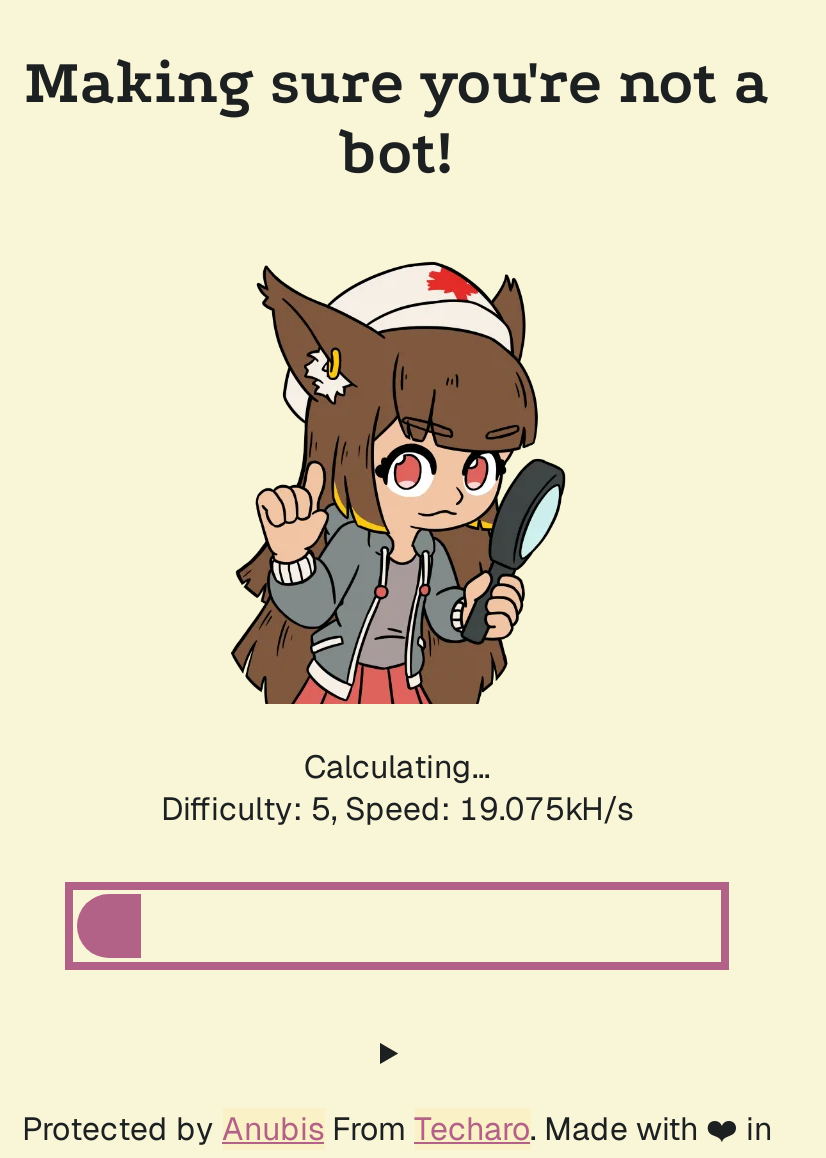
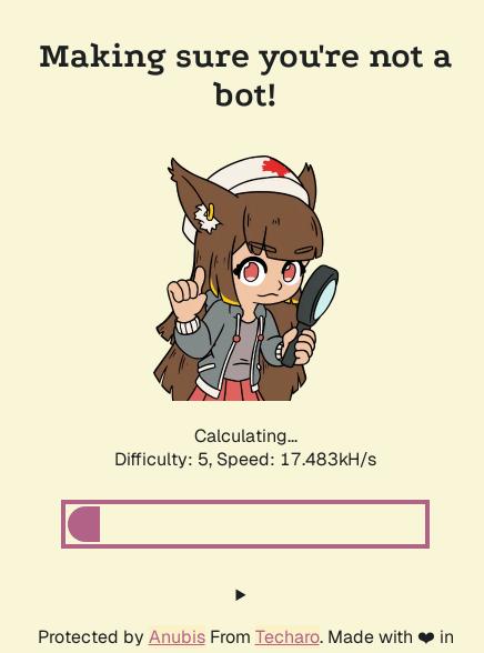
- Difficulty: 5, Speed: 19.075kH/s
+ Difficulty: 5, Speed: 17.483kH/s
